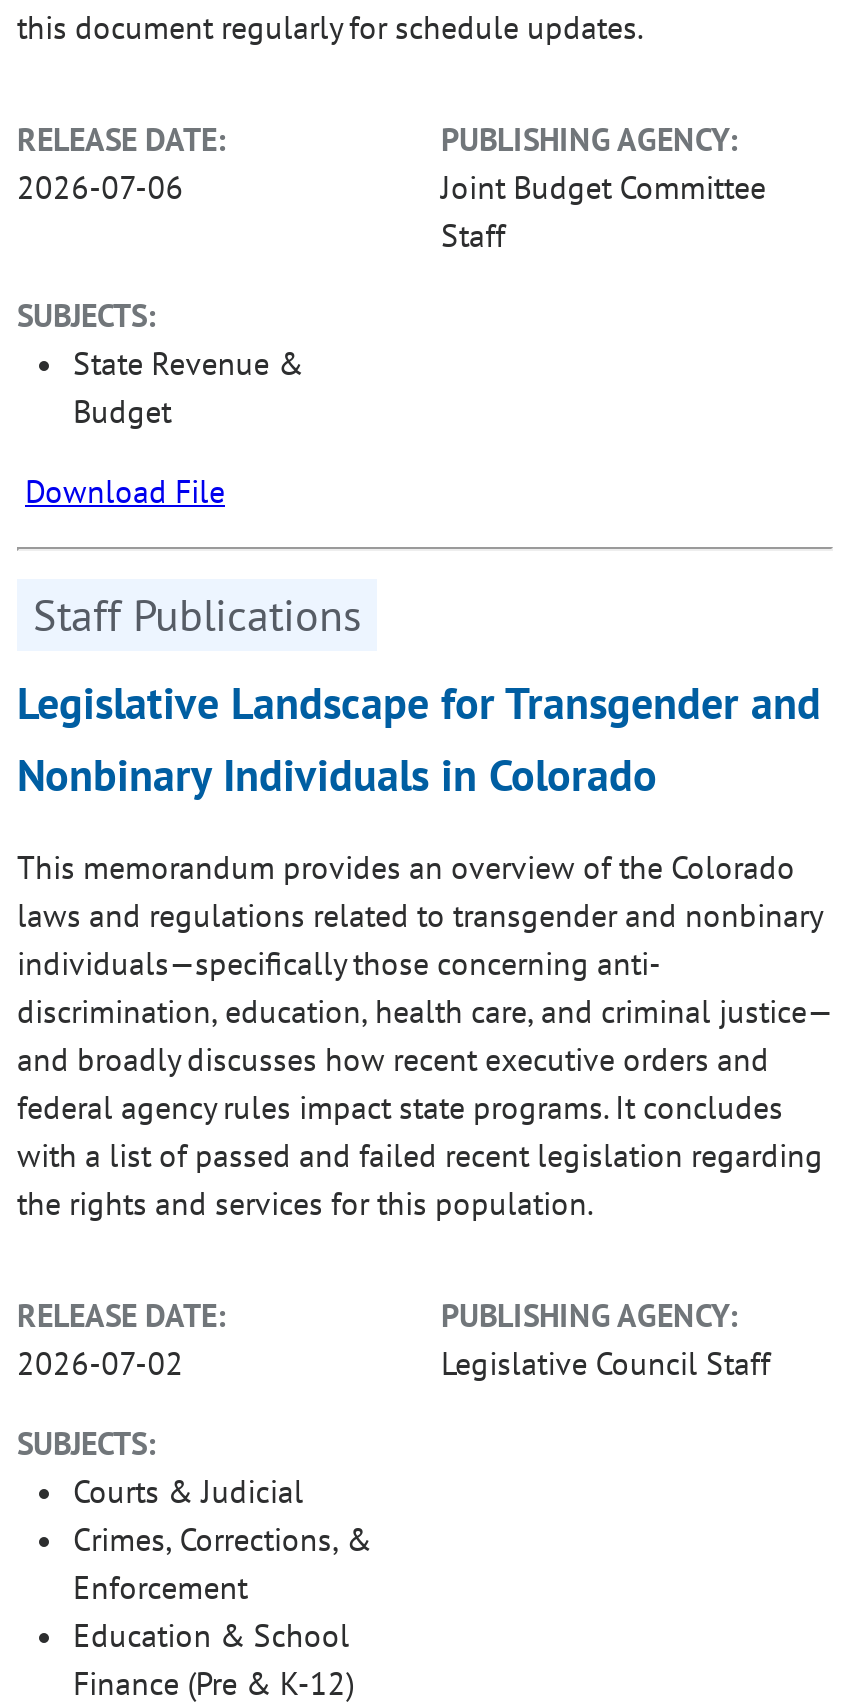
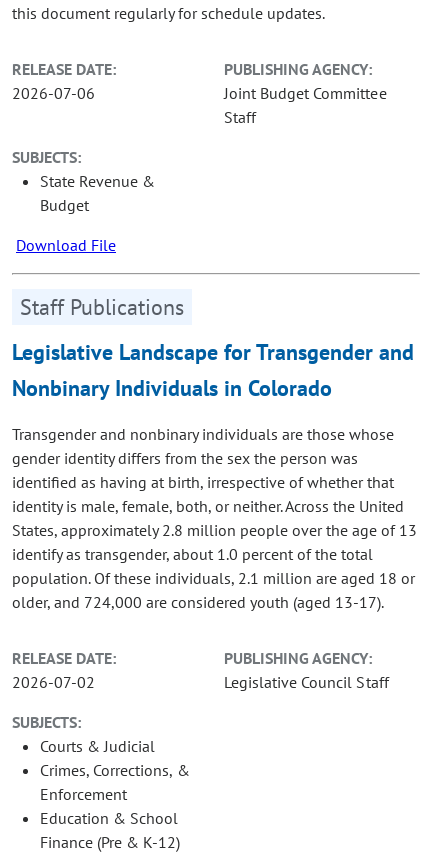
- This memorandum provides an overview of the Colorado
- laws and regulations related to transgender and nonbinary
- individuals—specifically those concerning anti-
- discrimination, education, health care, and criminal justice—
- and broadly discusses how recent executive orders and
- federal agency rules impact state programs. It concludes
- with a list of passed and failed recent legislation regarding
- the rights and services for this population.
+ Transgender and nonbinary individuals are those whose
+ gender identity differs from the sex the person was
+ identified as having at birth, irrespective of whether that
+ identity is male, female, both, or neither. Across the United
+ States, approximately 2.8 million people over the age of 13
+ identify as transgender, about 1.0 percent of the total
+ population. Of these individuals, 2.1 million are aged 18 or
+ older, and 724,000 are considered youth (aged 13-17).
